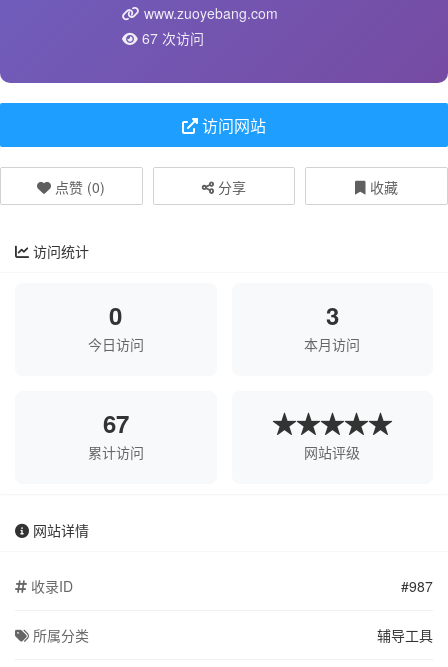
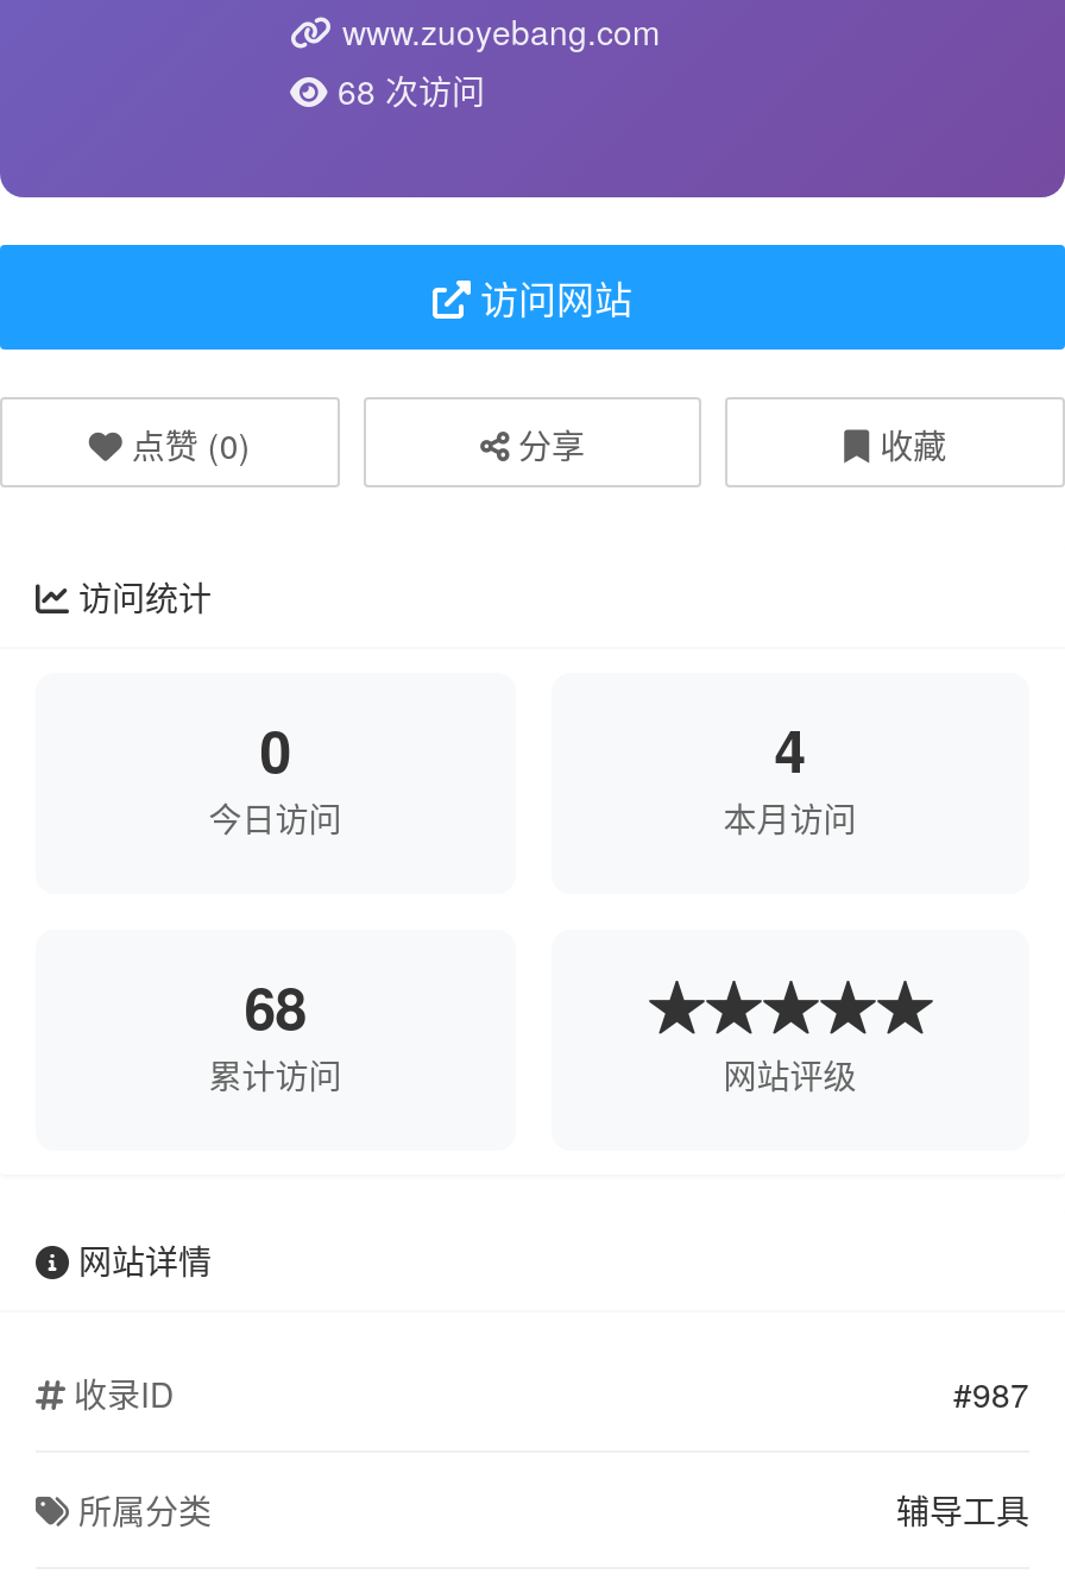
- 67 次访问
+ 68 次访问

- 3
+ 4

- 67
+ 68
